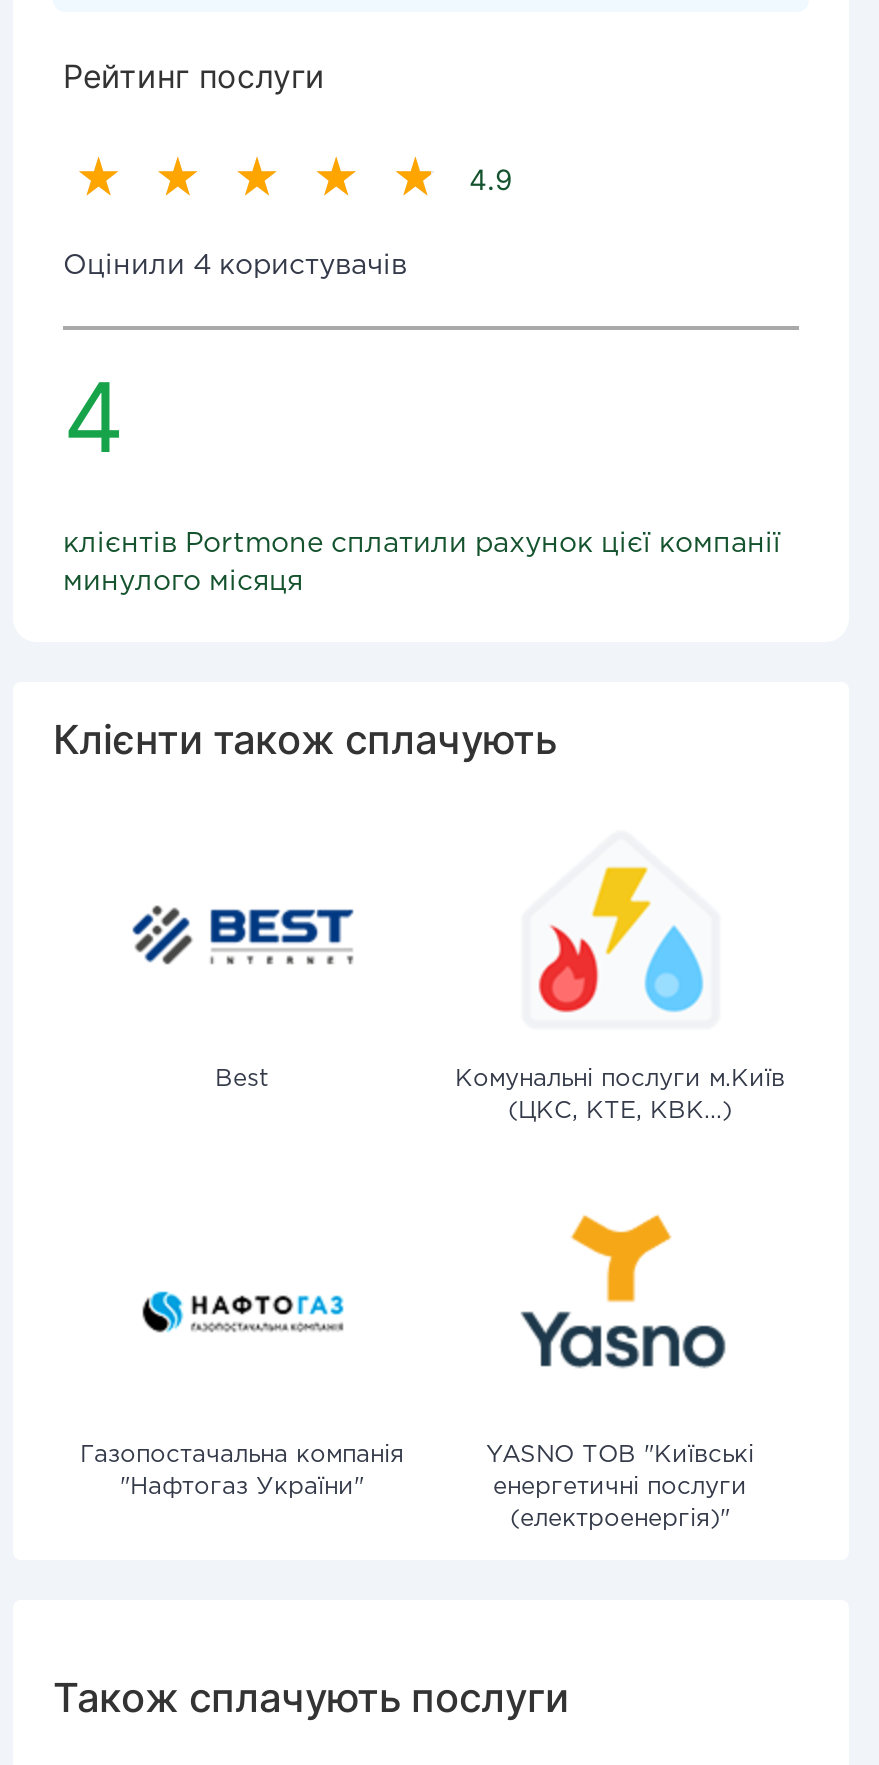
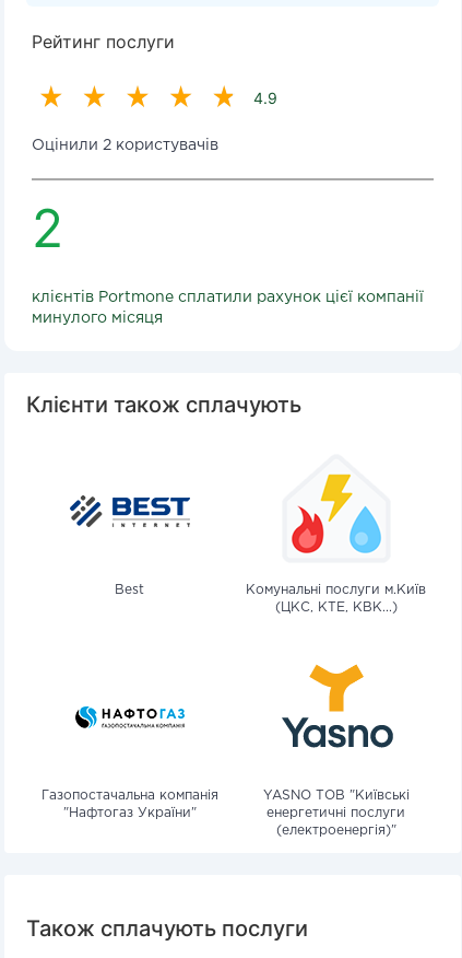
- Оцінили 4 користувачів
+ Оцінили 2 користувачів

- 4
+ 2
